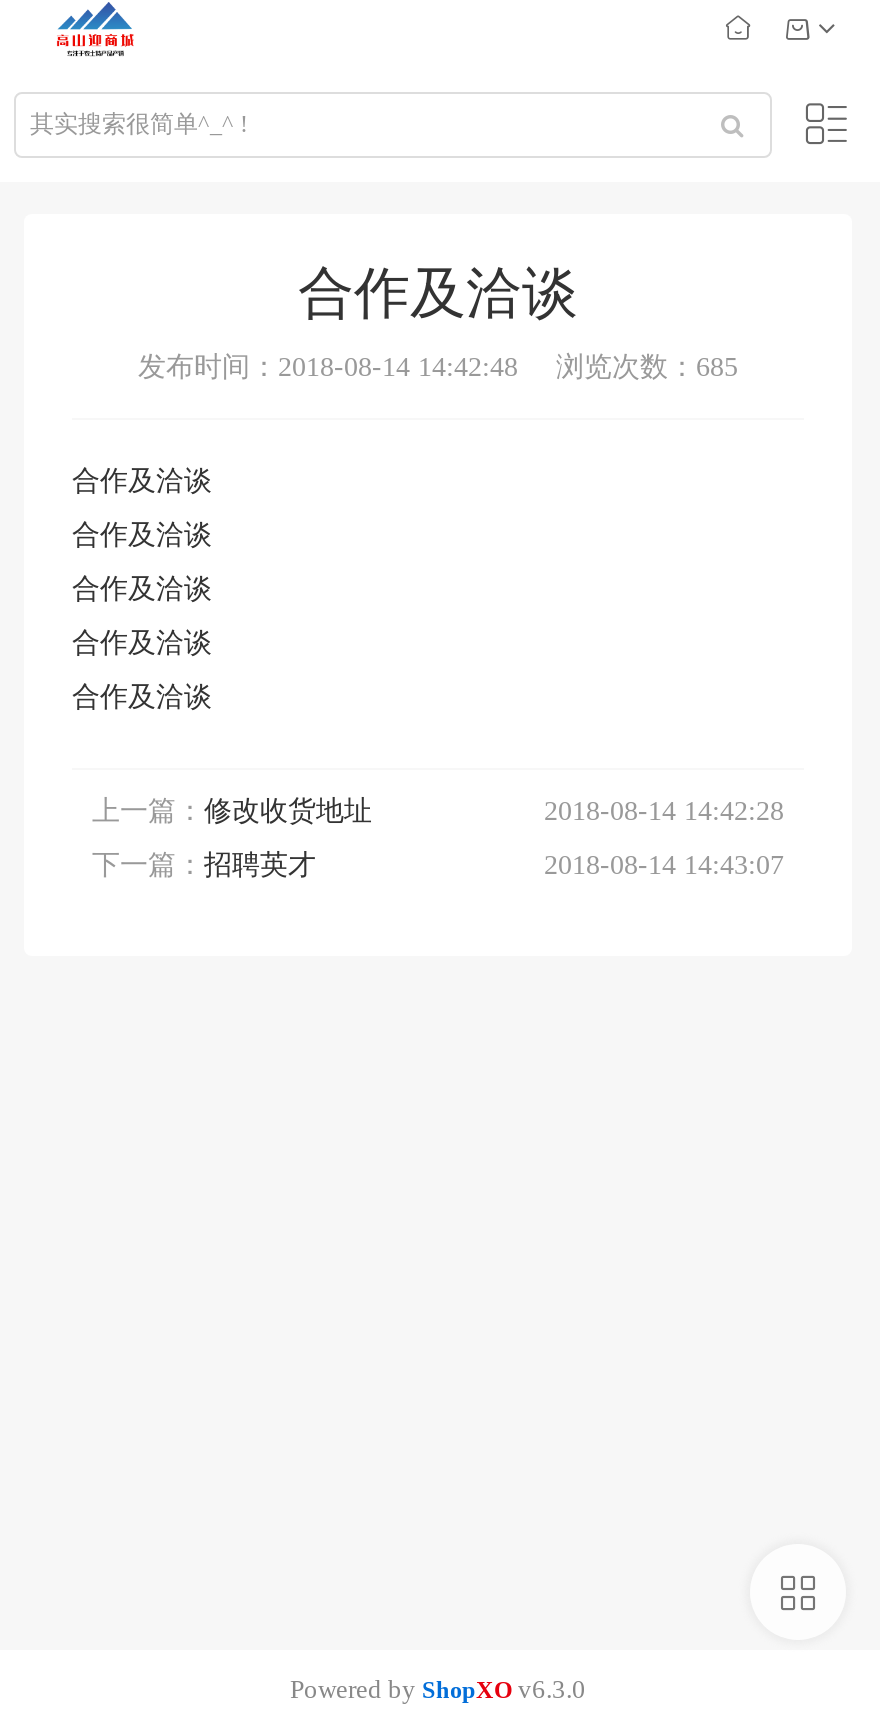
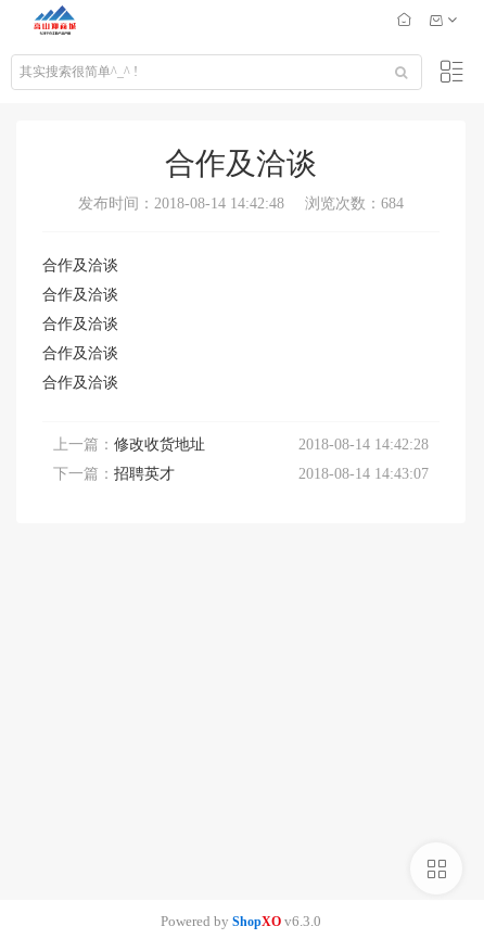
- 发布时间：2018-08-14 14:42:48 浏览次数：685
+ 发布时间：2018-08-14 14:42:48 浏览次数：684
